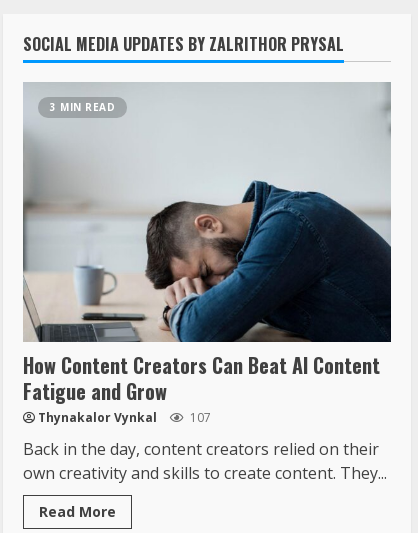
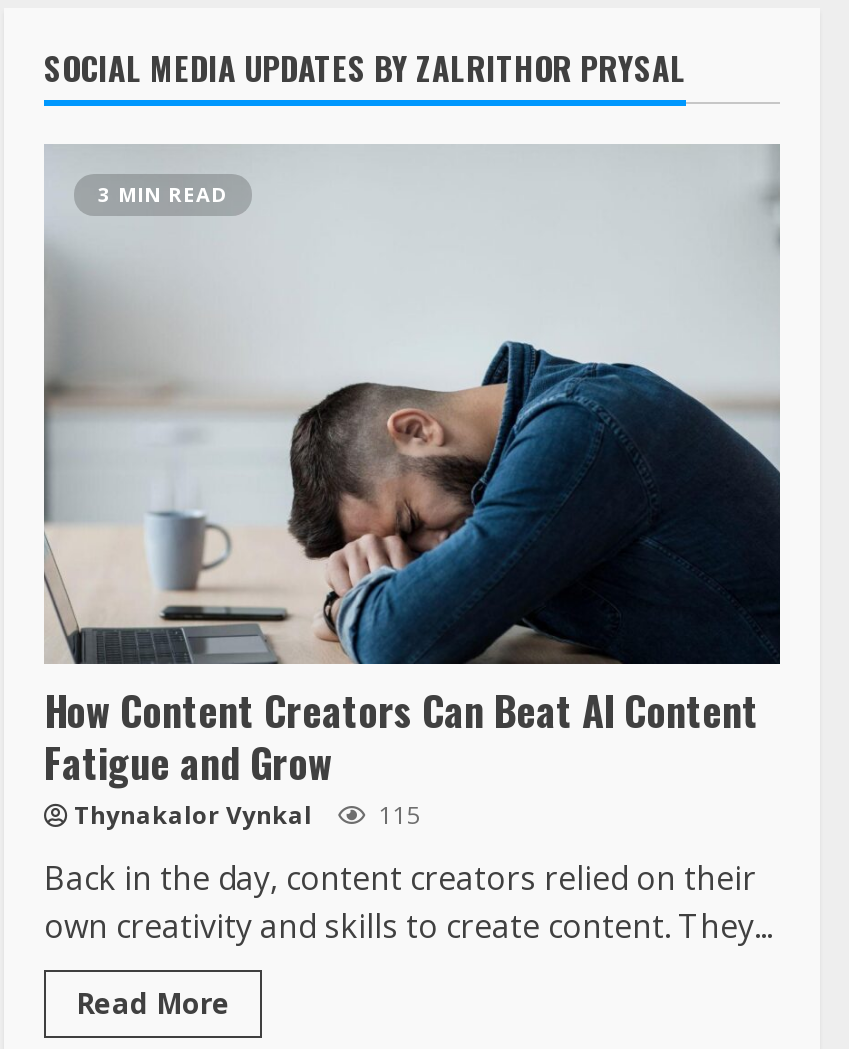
- Thynakalor Vynkal 107
+ Thynakalor Vynkal 115
